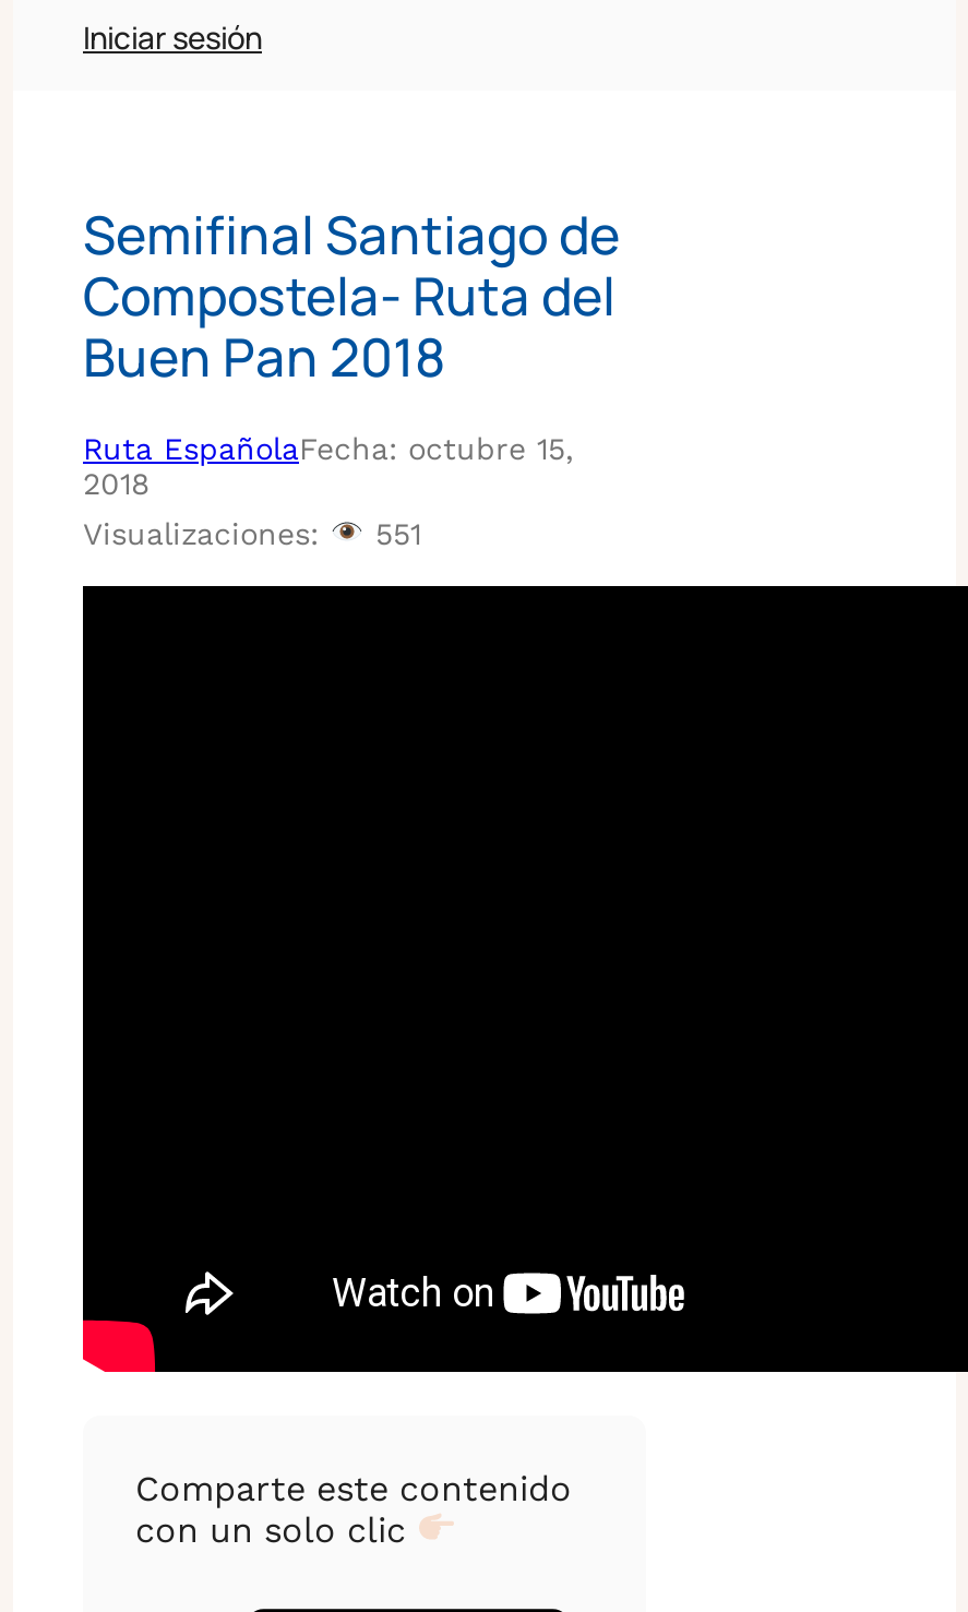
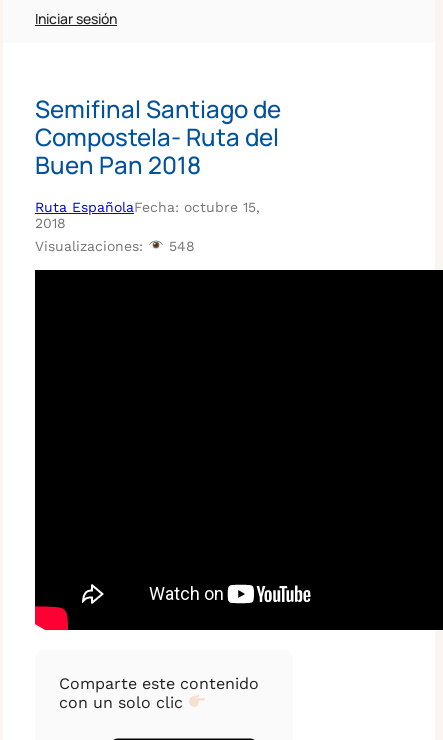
- Visualizaciones: 551
+ Visualizaciones: 548
